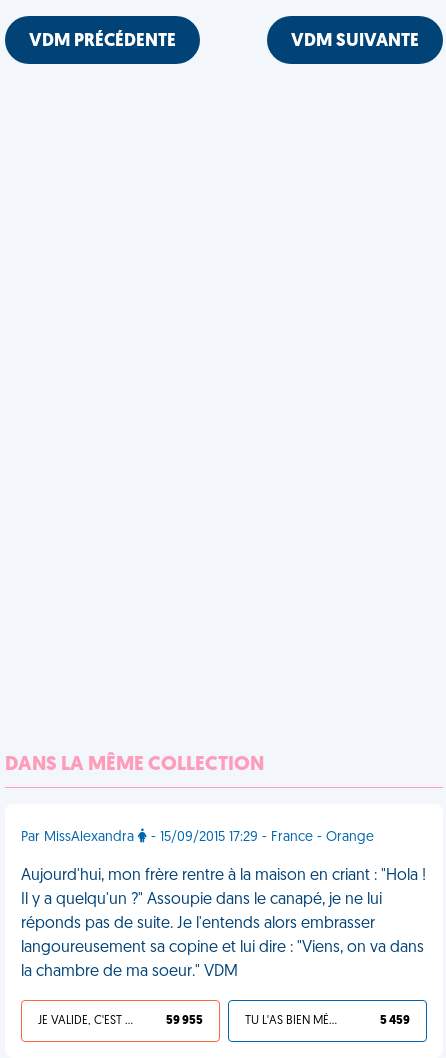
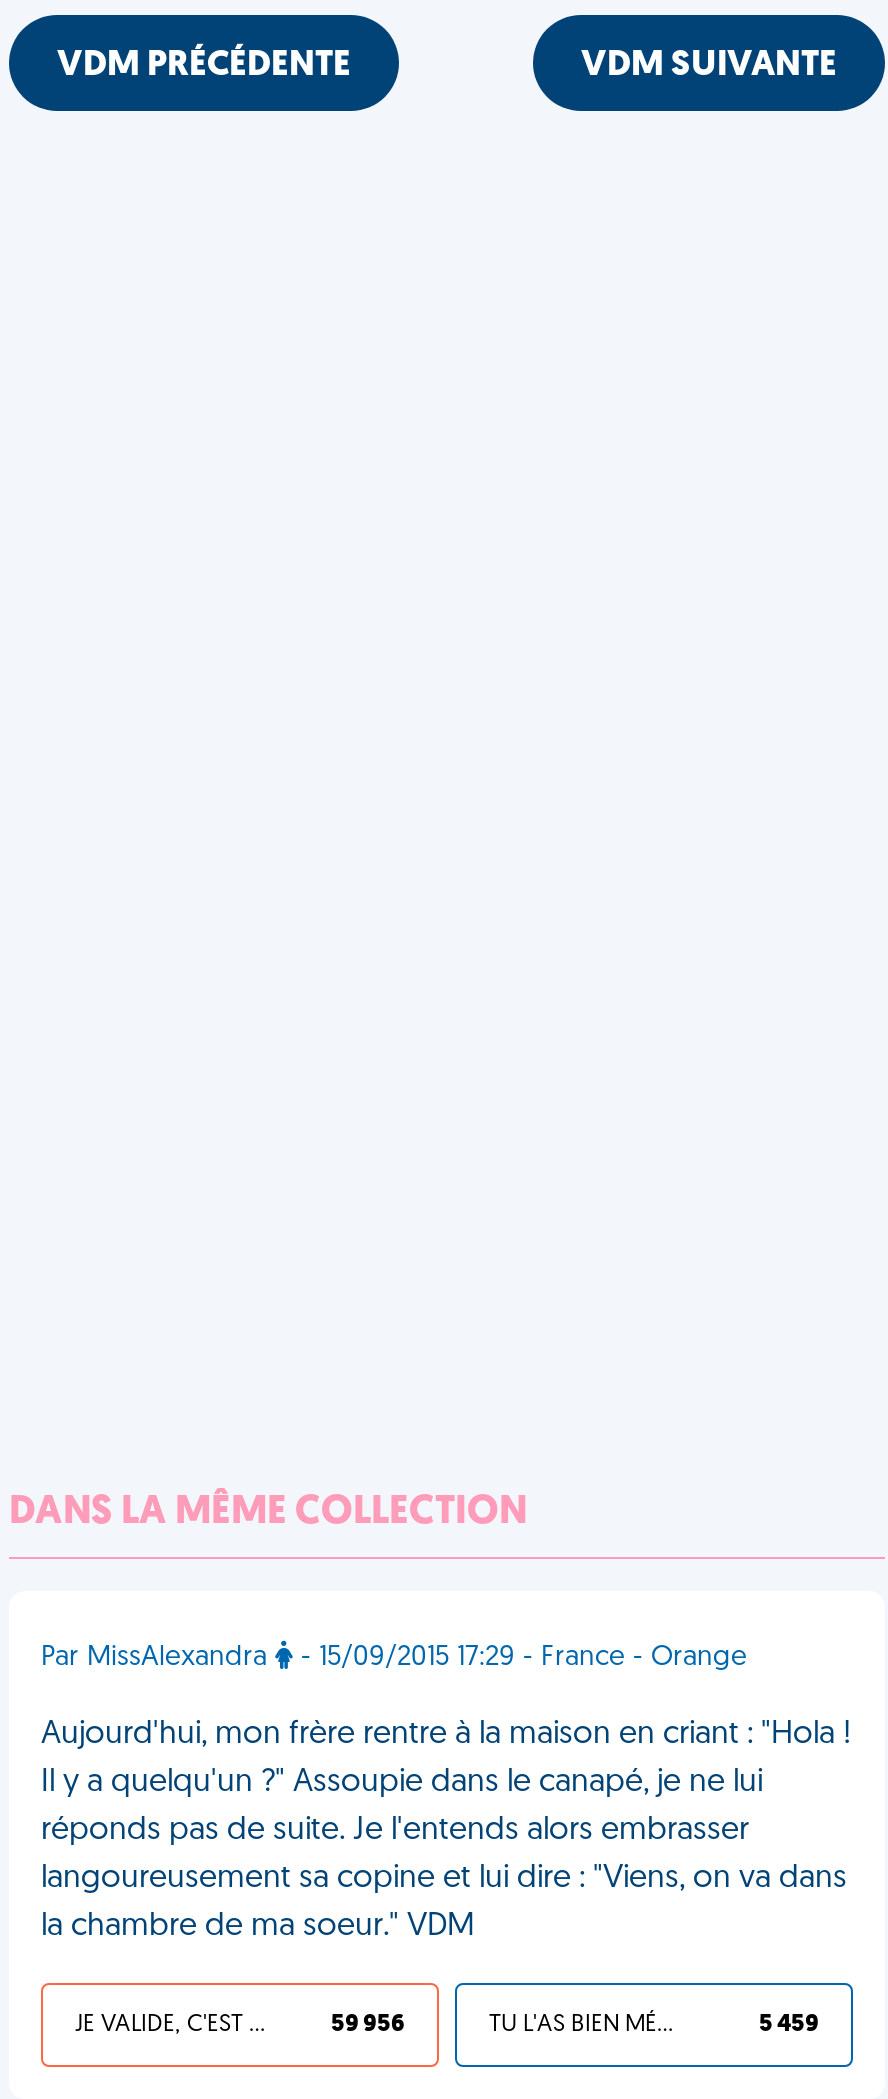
- 59 955
+ 59 956
